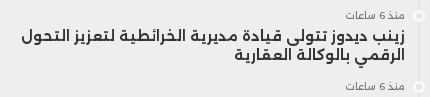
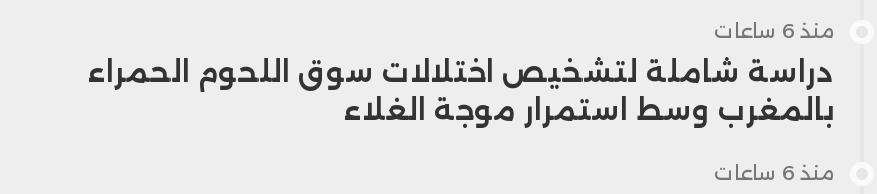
- زينب ديدوز تتولى قيادة مديرية الخرائطية لتعزيز التحول
- الرقمي بالوكالة العقارية
+ دراسة شاملة لتشخيص اختلالات سوق اللحوم الحمراء
+ بالمغرب وسط استمرار موجة الغلاء
